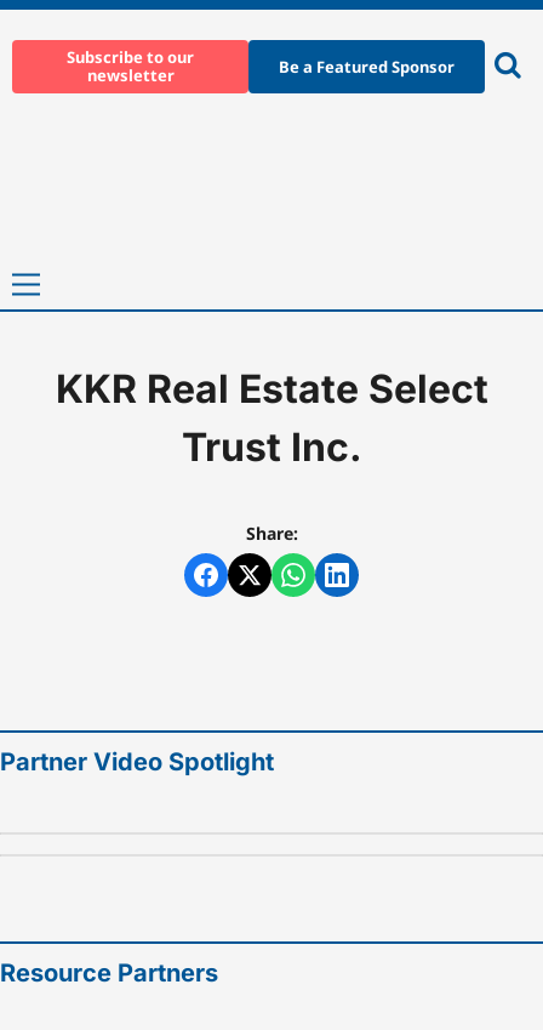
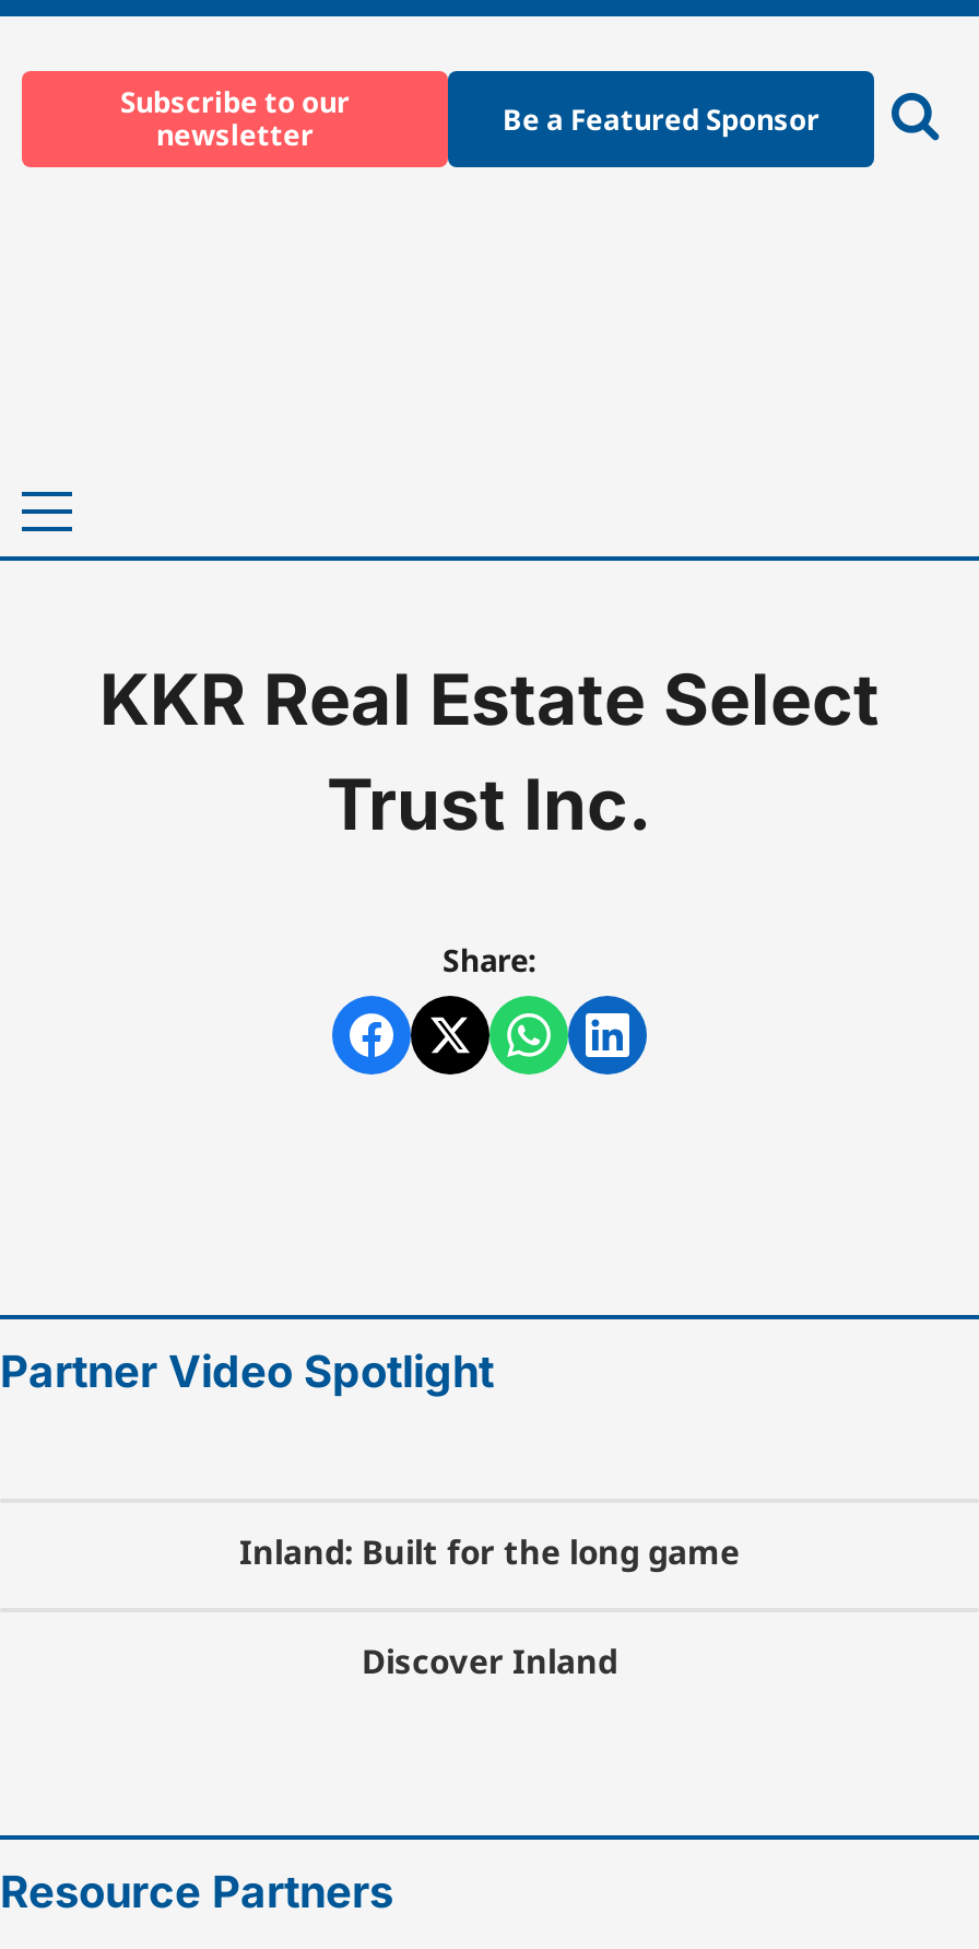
+ Inland: Built for the long game
+ Discover Inland
